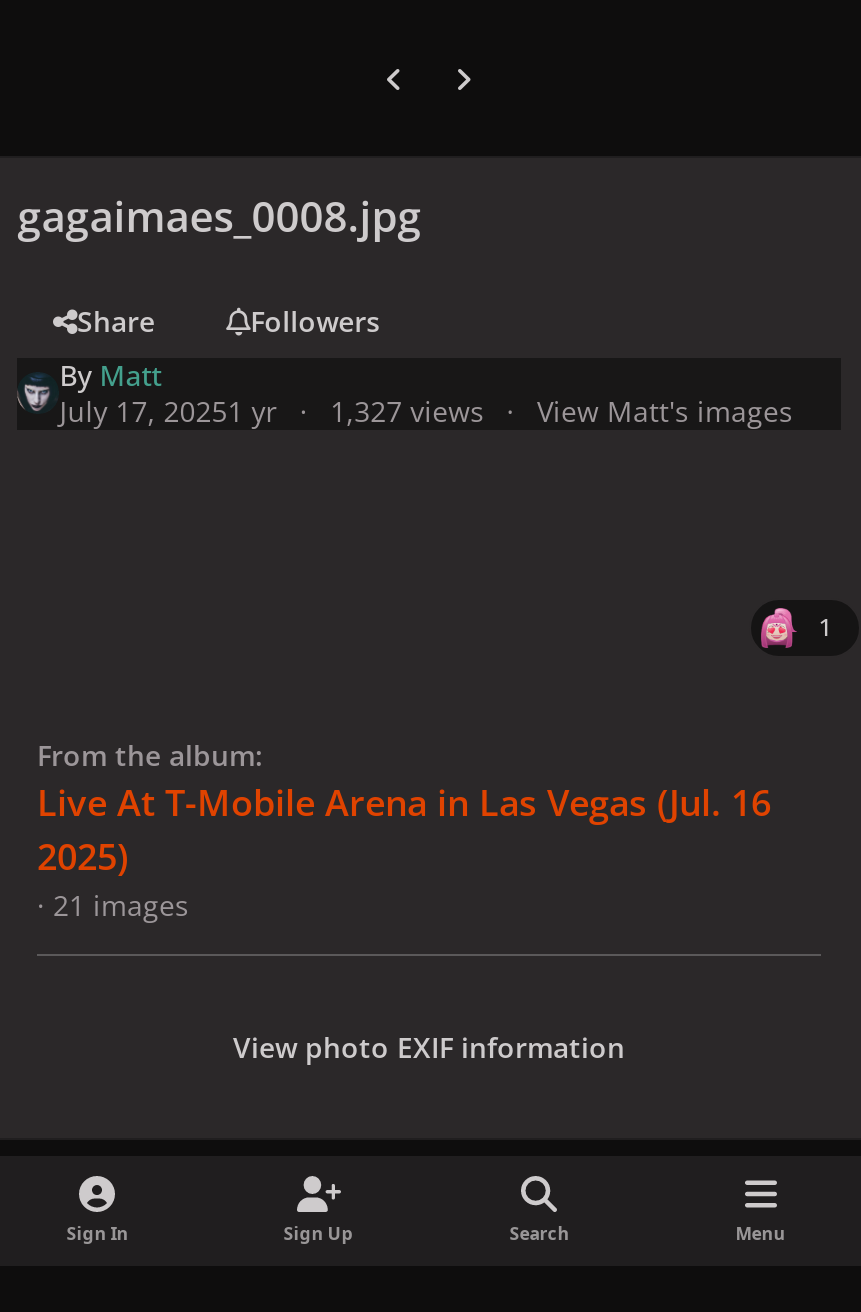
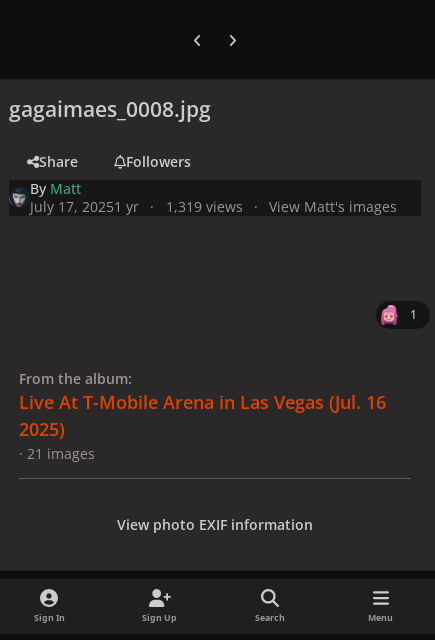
- July 17, 20251 yr 1,327 views View Matt's images
+ July 17, 20251 yr 1,319 views View Matt's images
